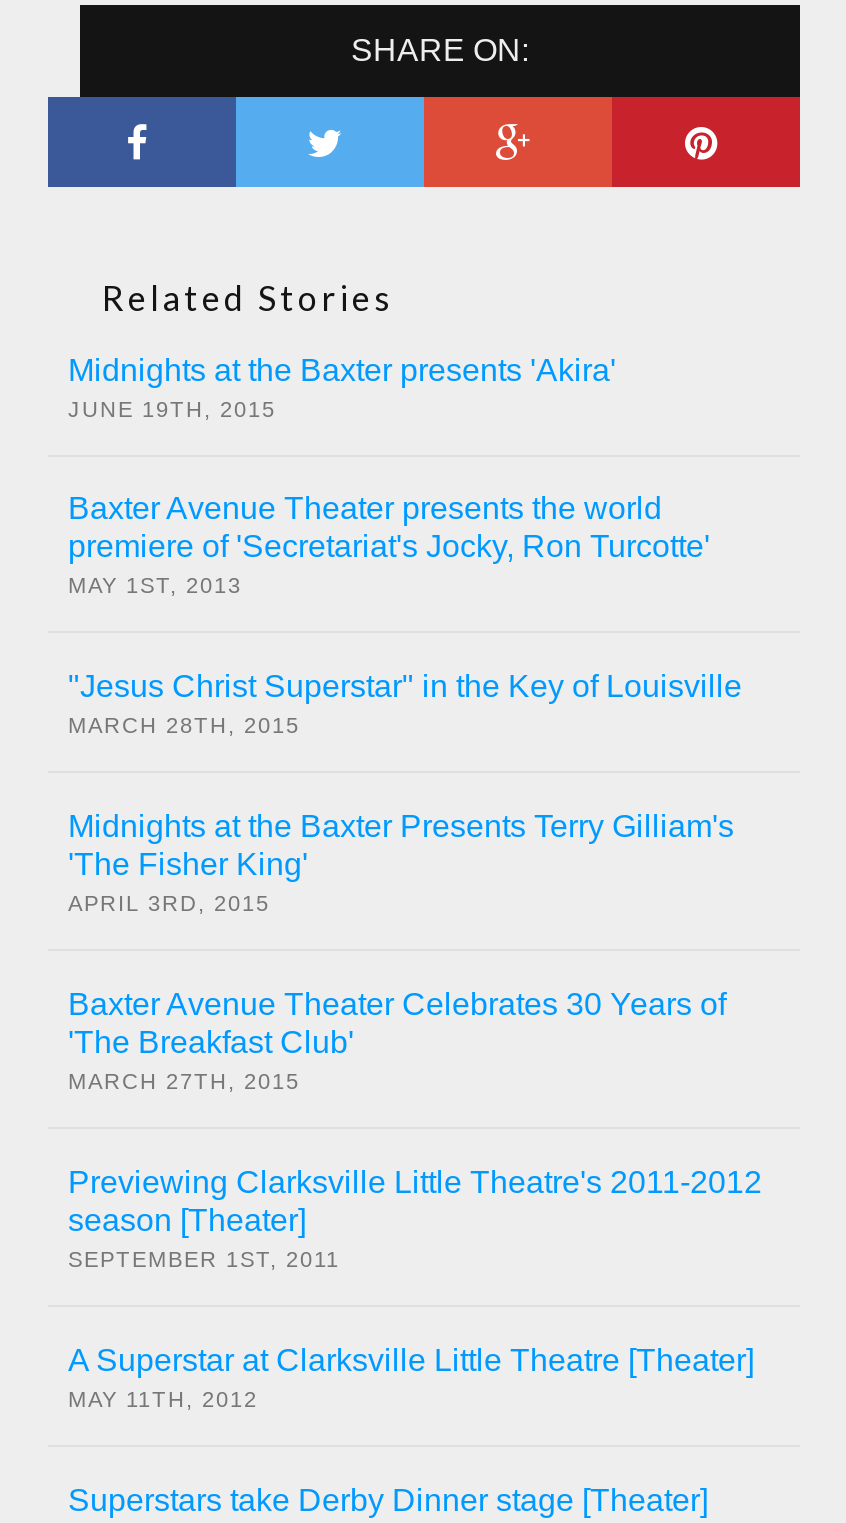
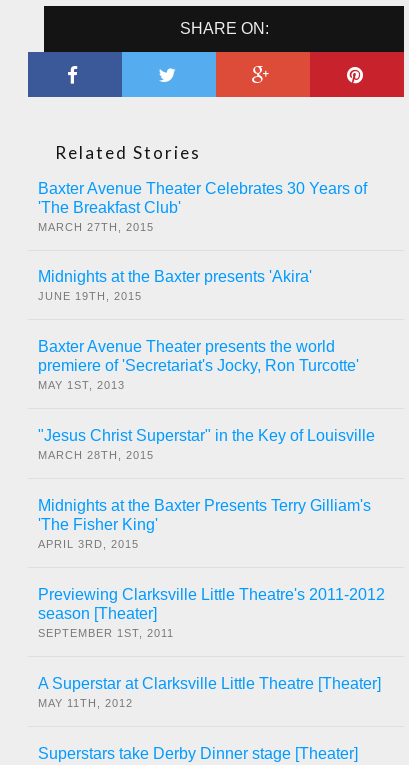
moved down: Midnights at the Baxter presents 'Akira' | JUNE 19TH, 2015 | Baxter Avenue Theater presents the world | ... | 'The Fisher King' | APRIL 3RD, 2015

moved up: Baxter Avenue Theater Celebrates 30 Years of | 'The Breakfast Club' | MARCH 27TH, 2015
